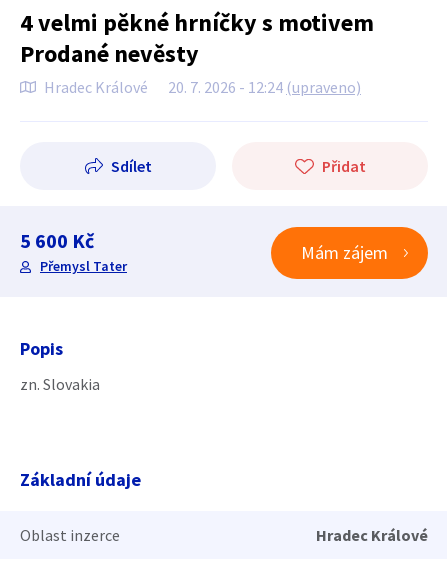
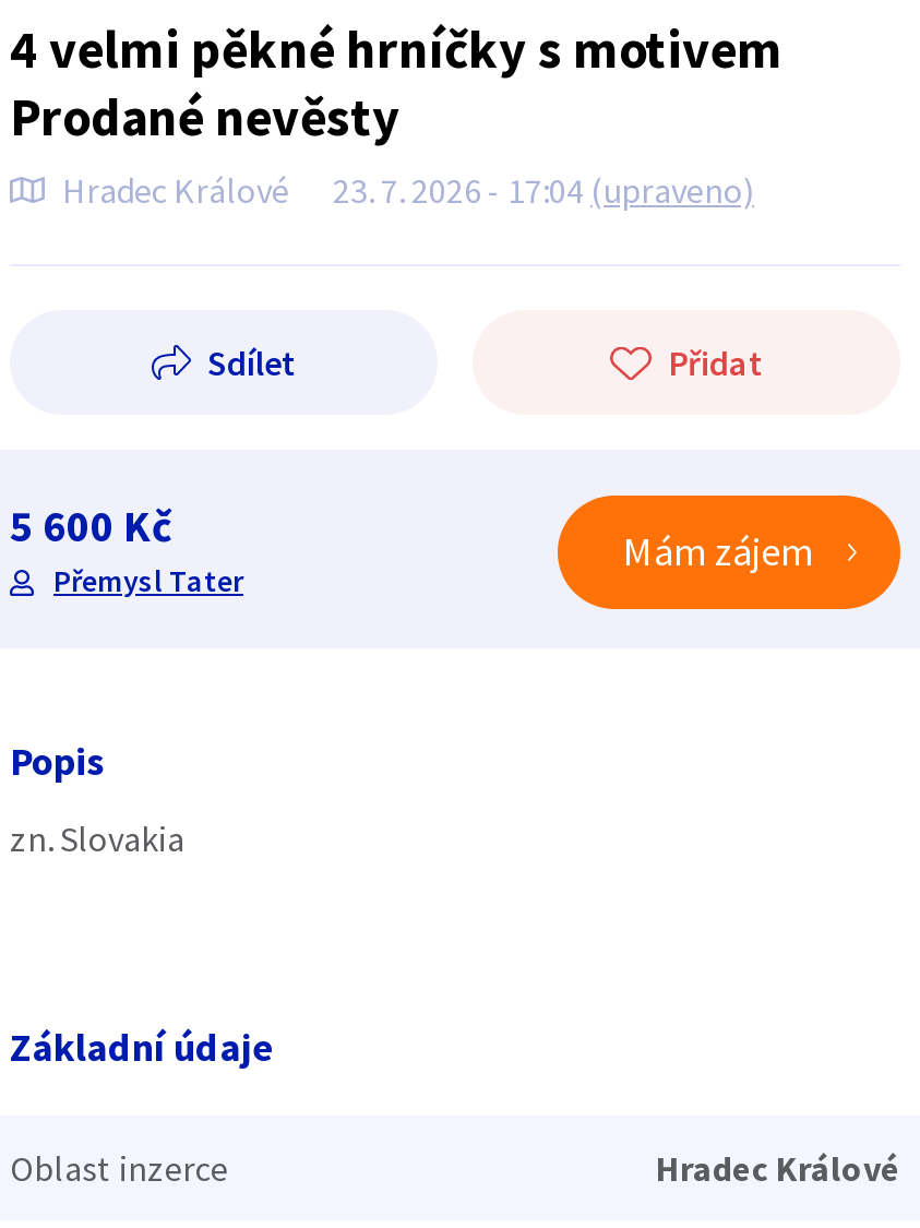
- Hradec Králové 20. 7. 2026 - 12:24 (upraveno)
+ Hradec Králové 23. 7. 2026 - 17:04 (upraveno)
